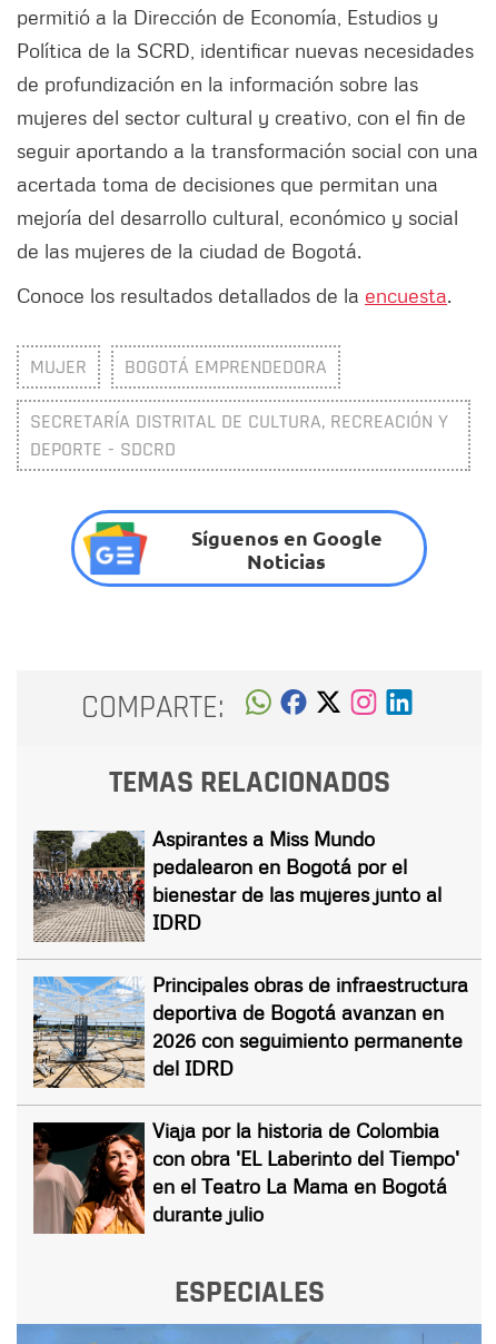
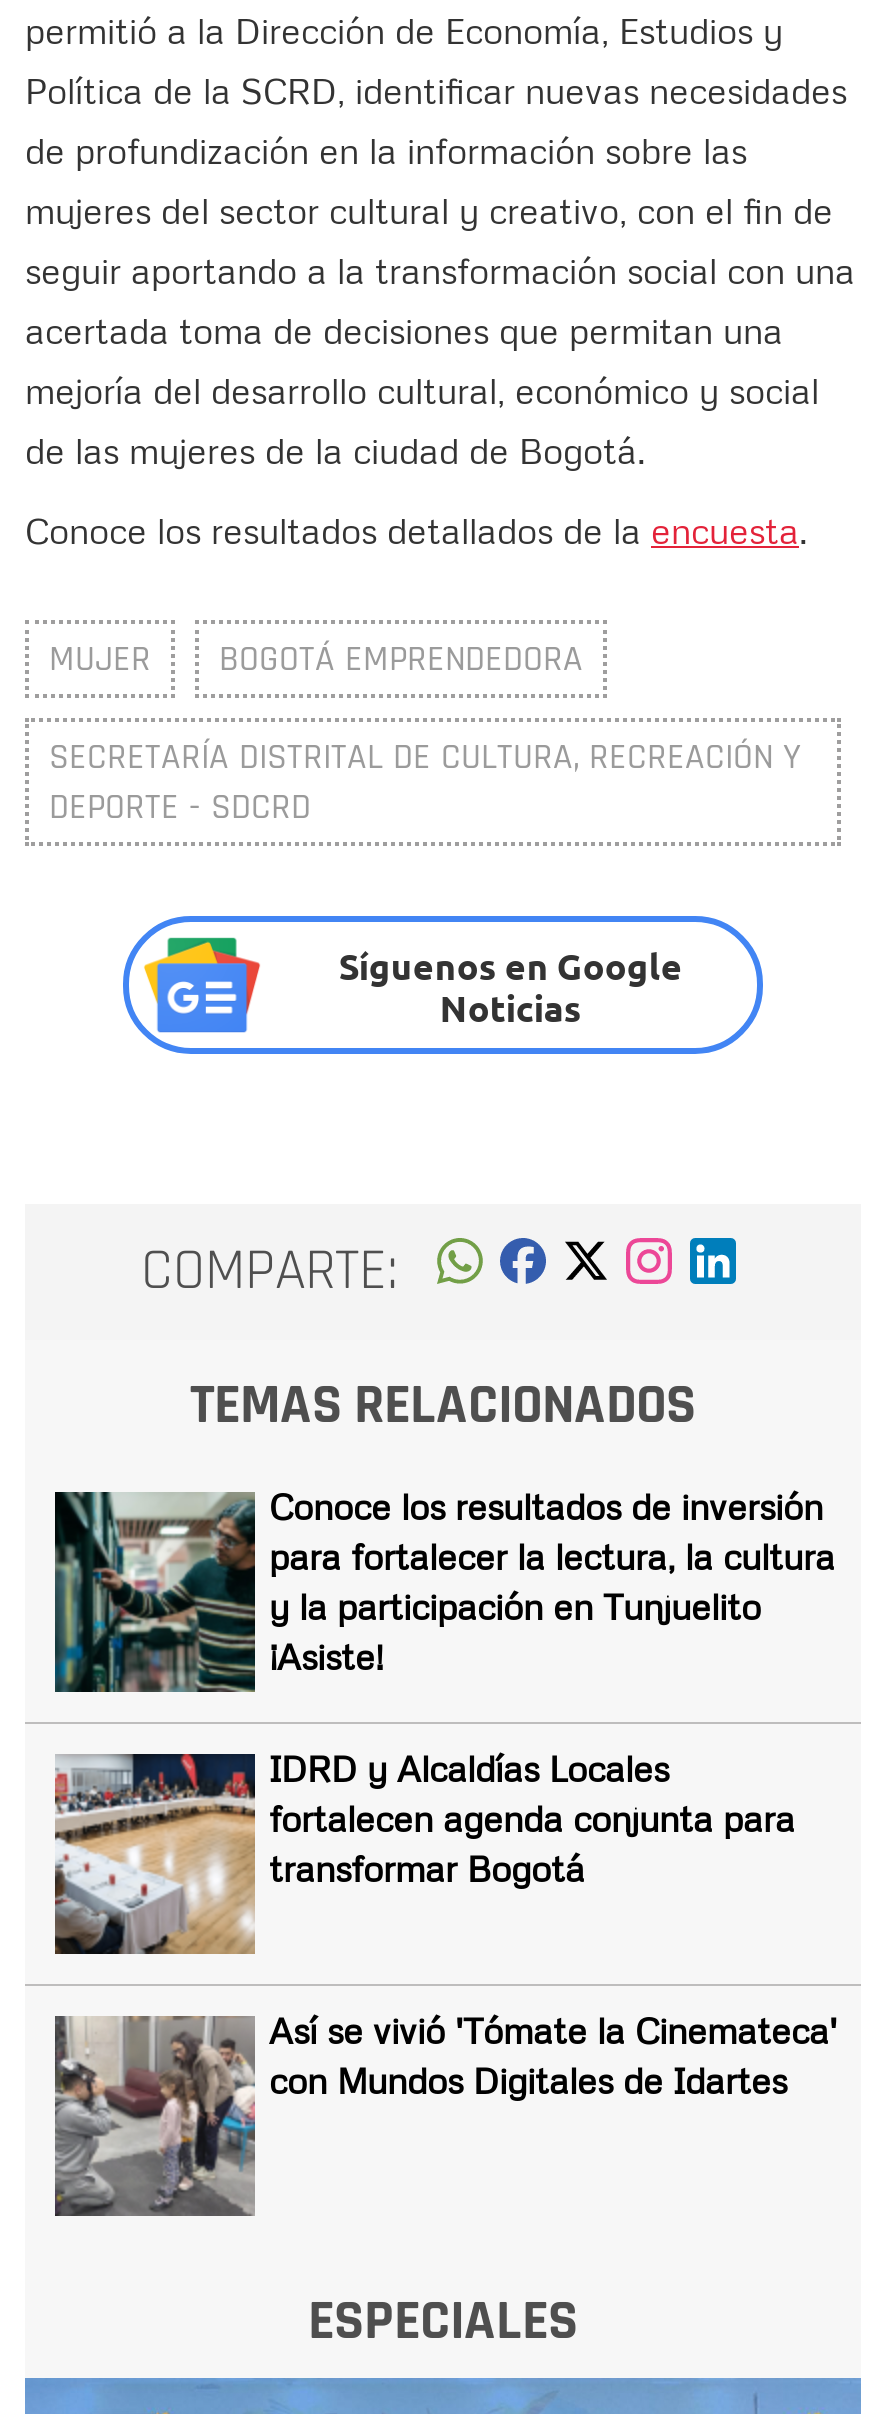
- [image]
- Aspirantes a Miss Mundo
- pedalearon en Bogotá por el
- bienestar de las mujeres junto al
- IDRD
+ [image]
+ Conoce los resultados de inversión
+ para fortalecer la lectura, la cultura
+ y la participación en Tunjuelito
+ ¡Asiste!

- [image]
- Principales obras de infraestructura
- deportiva de Bogotá avanzan en
- 2026 con seguimiento permanente
- del IDRD
+ [image]
+ IDRD y Alcaldías Locales
+ fortalecen agenda conjunta para
+ transformar Bogotá

- [image]
- Viaja por la historia de Colombia
- con obra 'EL Laberinto del Tiempo'
- en el Teatro La Mama en Bogotá
- durante julio
+ [image]
+ Así se vivió 'Tómate la Cinemateca'
+ con Mundos Digitales de Idartes
